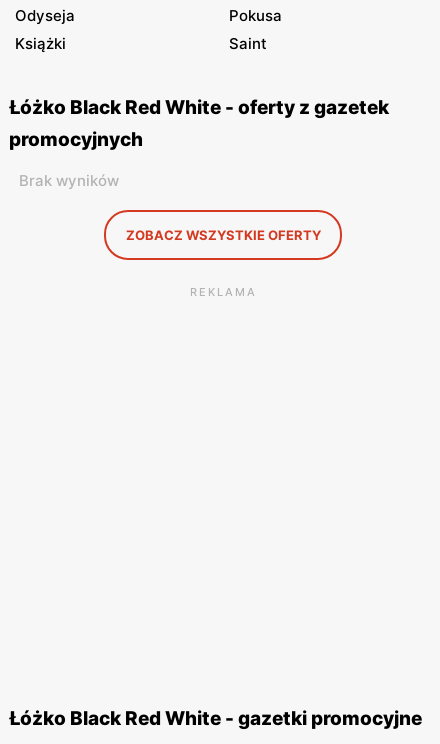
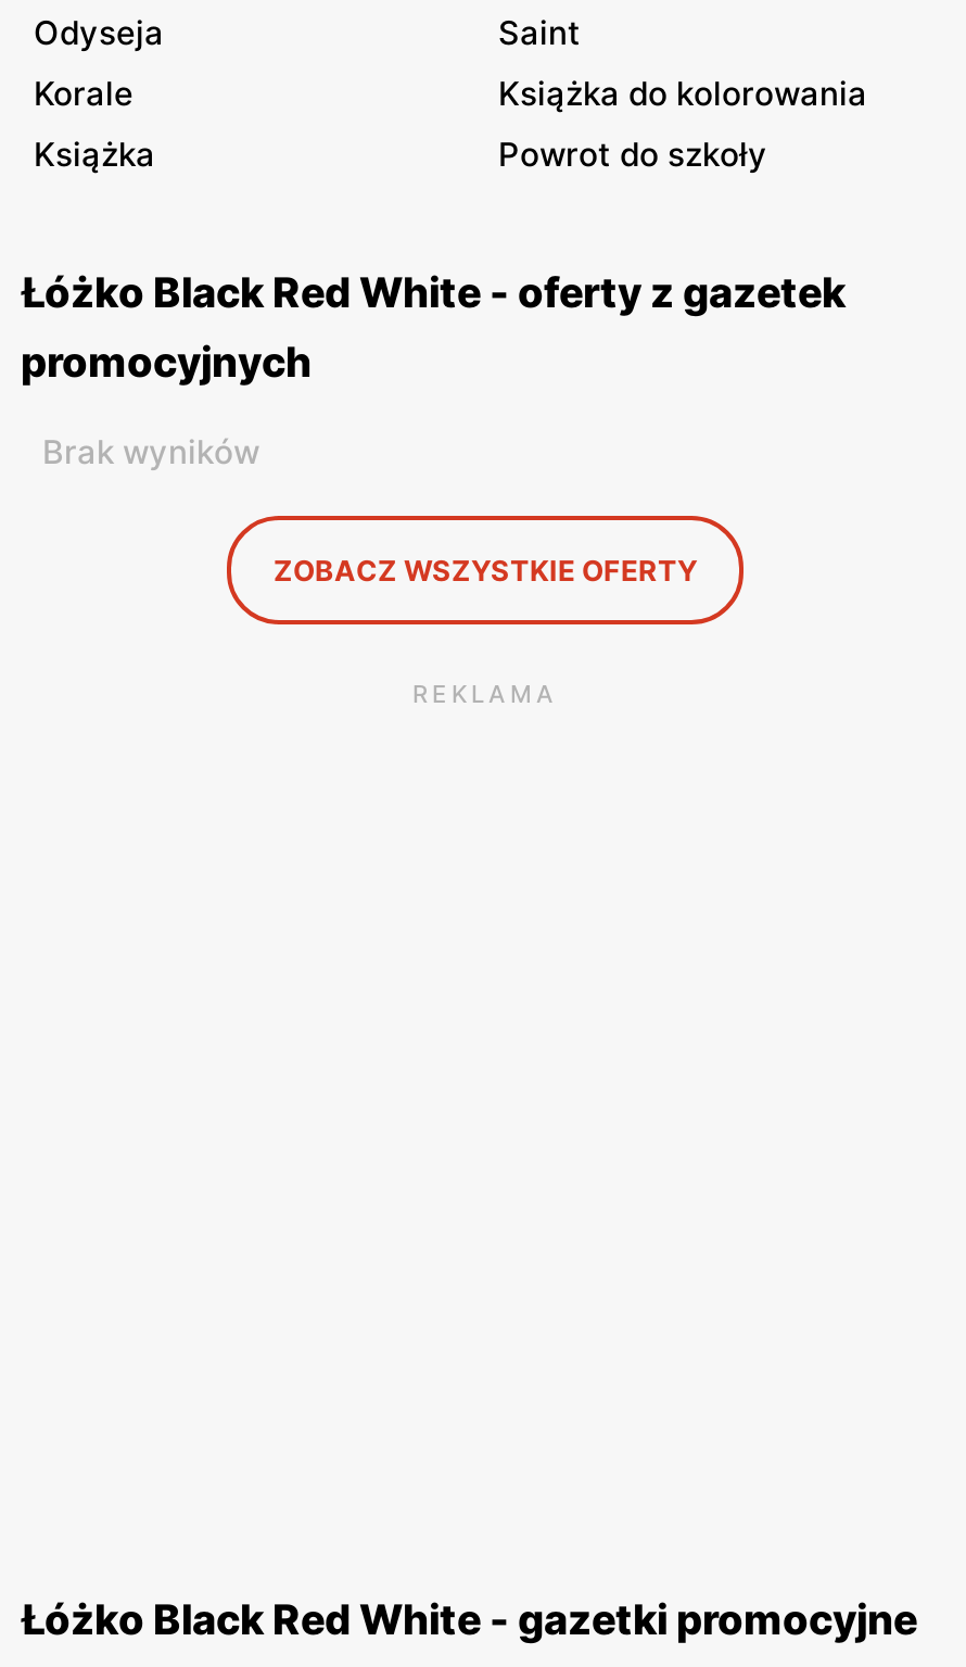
- Pokusa
- Książki

+ Korale
+ Książka do kolorowania
+ Książka
+ Powrot do szkoły

moved up: Saint
